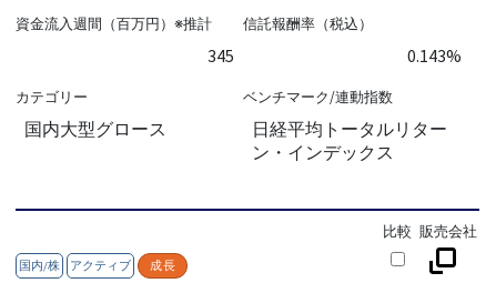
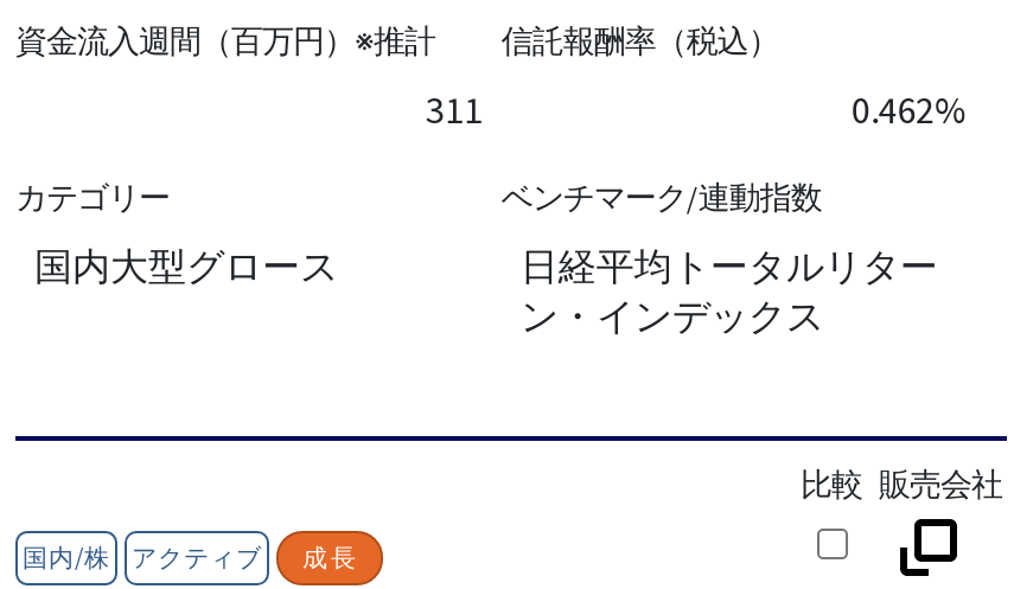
- 345
+ 311

- 0.143%
+ 0.462%
